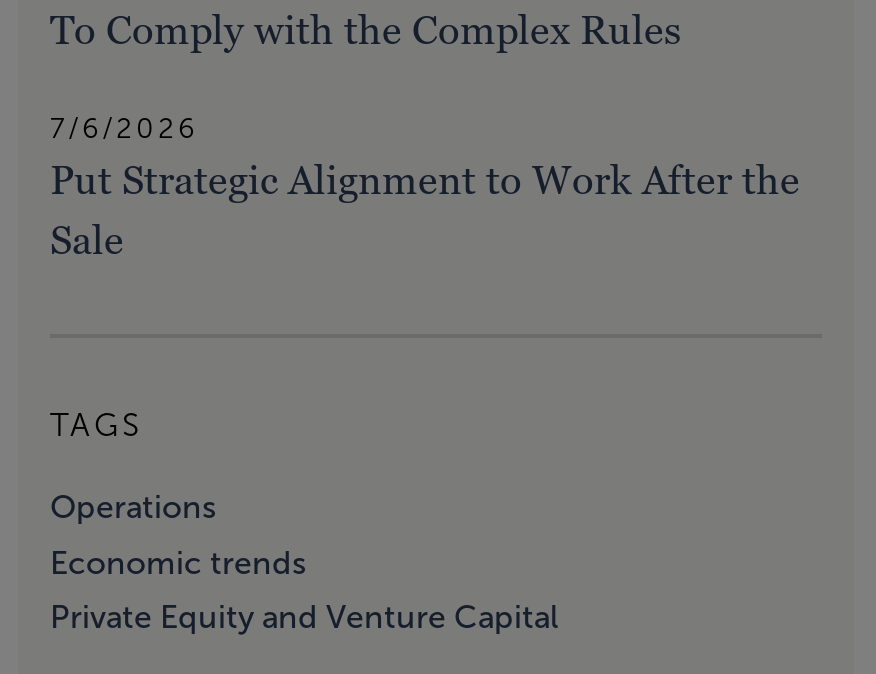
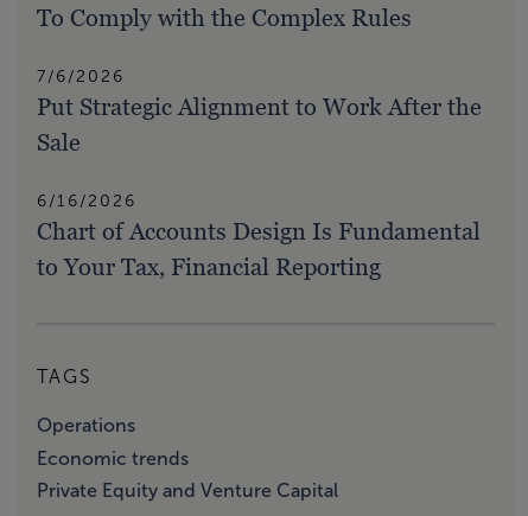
+ 6/16/2026
+ Chart of Accounts Design Is Fundamental
+ to Your Tax, Financial Reporting
